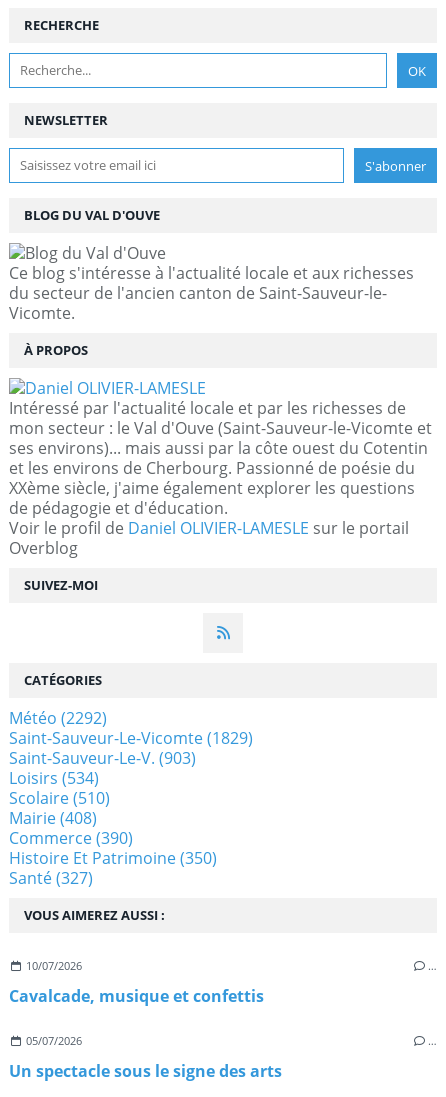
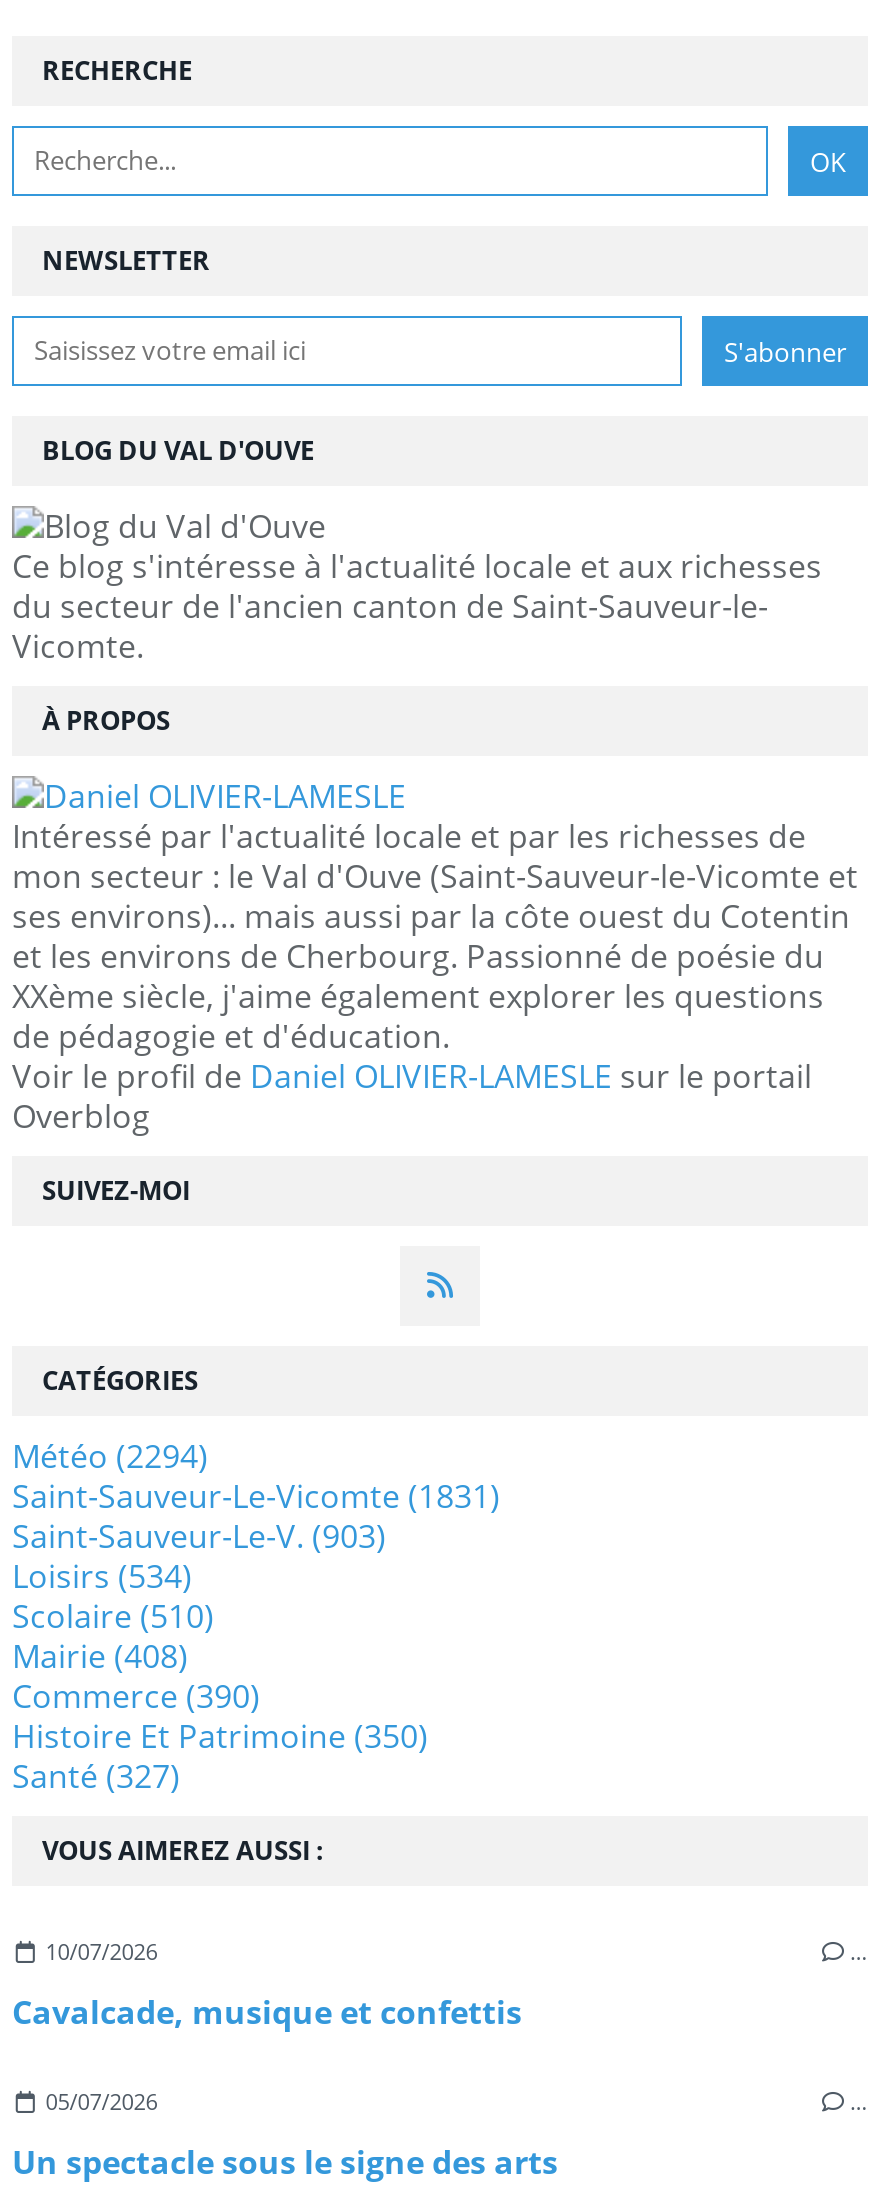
- Météo (2292)
+ Météo (2294)

- Saint-Sauveur-Le-Vicomte (1829)
+ Saint-Sauveur-Le-Vicomte (1831)
